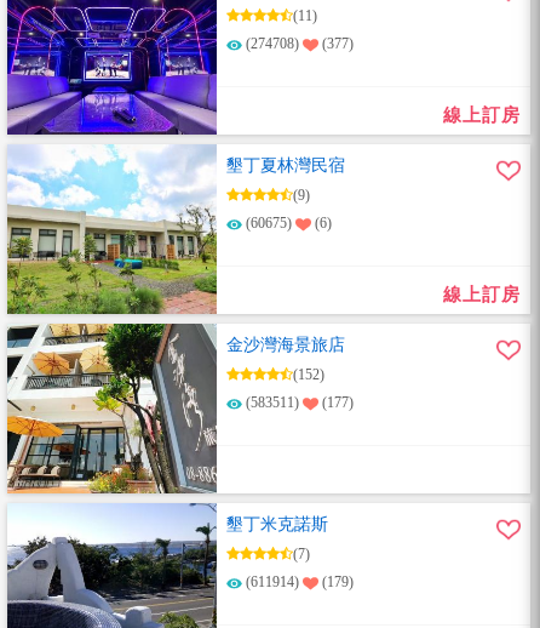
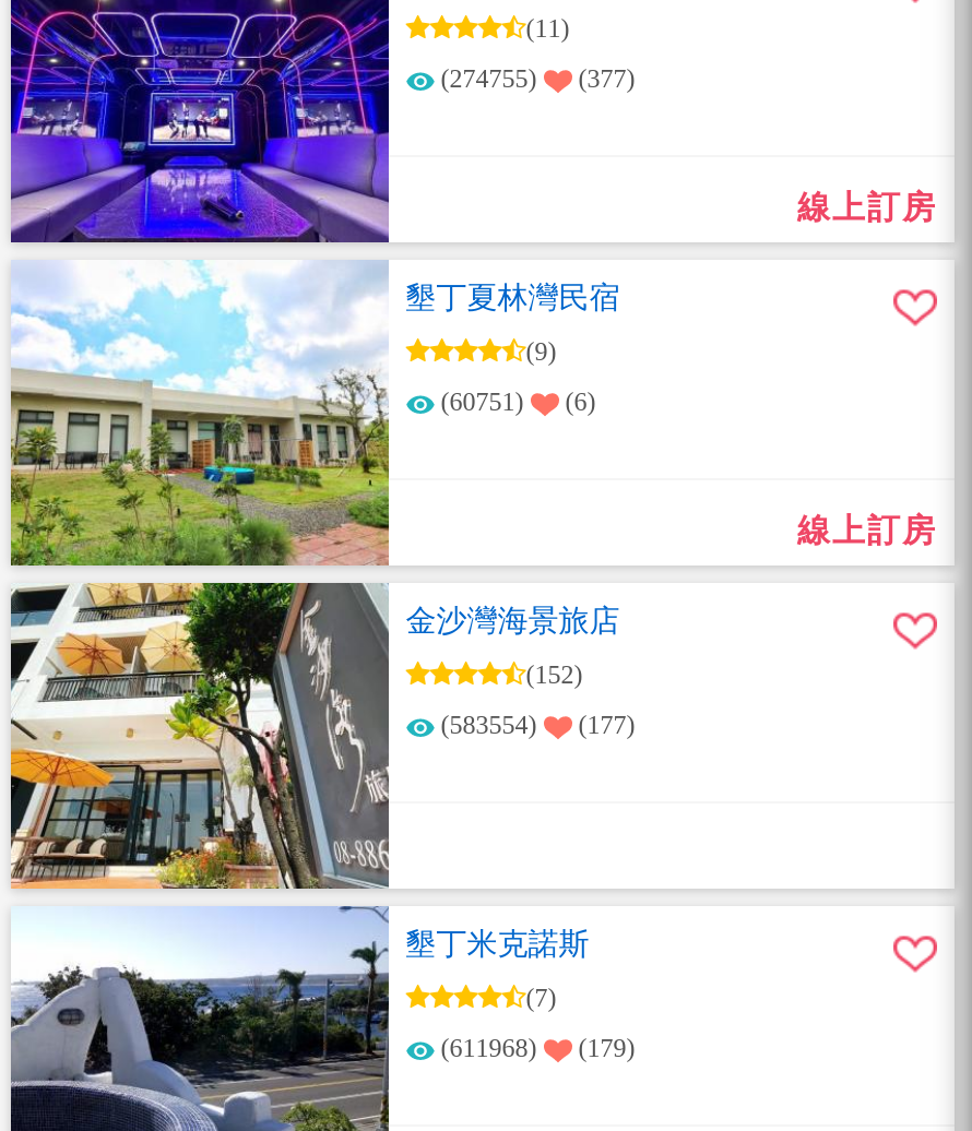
- (274708) (377)
+ (274755) (377)

- (60675) (6)
+ (60751) (6)

- (583511) (177)
+ (583554) (177)

- (611914) (179)
+ (611968) (179)
